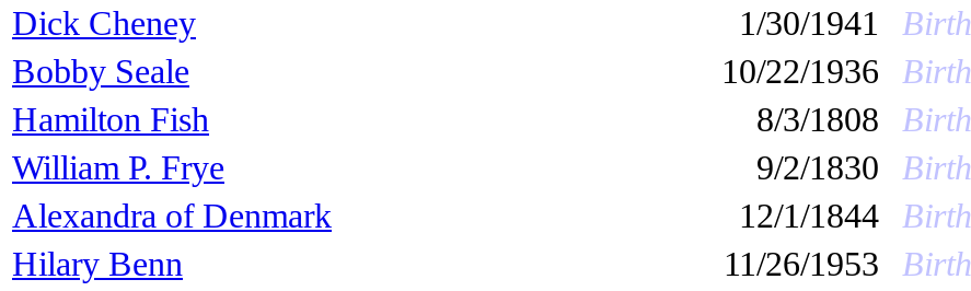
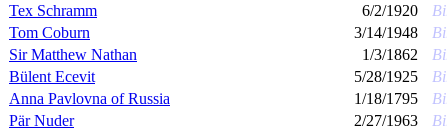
- Dick Cheney
- 1/30/1941
+ Tex Schramm
+ 6/2/1920

- Bobby Seale
- 10/22/1936
+ Tom Coburn
+ 3/14/1948

- Hamilton Fish
- 8/3/1808
+ Sir Matthew Nathan
+ 1/3/1862

- William P. Frye
- 9/2/1830
+ Bülent Ecevit
+ 5/28/1925

- Alexandra of Denmark
- 12/1/1844
+ Anna Pavlovna of Russia
+ 1/18/1795

- Hilary Benn
- 11/26/1953
+ Pär Nuder
+ 2/27/1963
